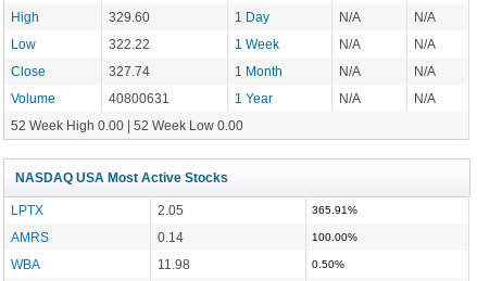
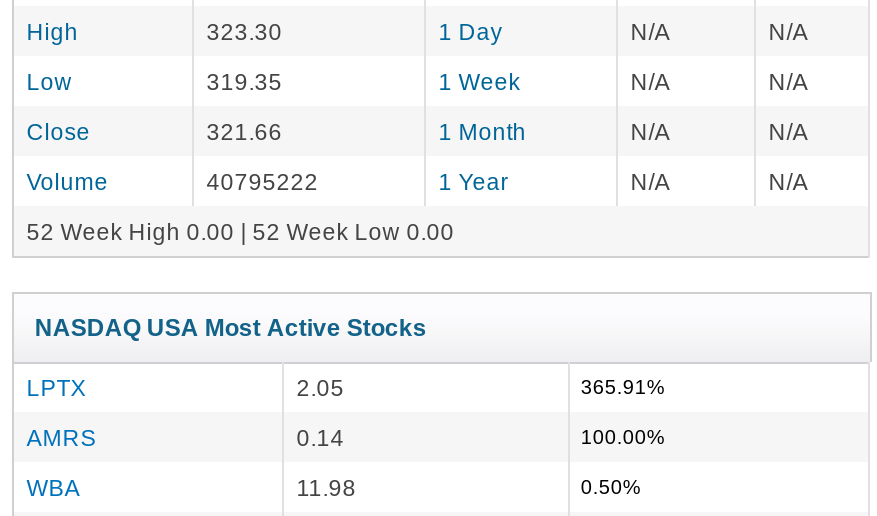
- 329.60
+ 323.30

- 322.22
+ 319.35

- 327.74
+ 321.66

- 40800631
+ 40795222
